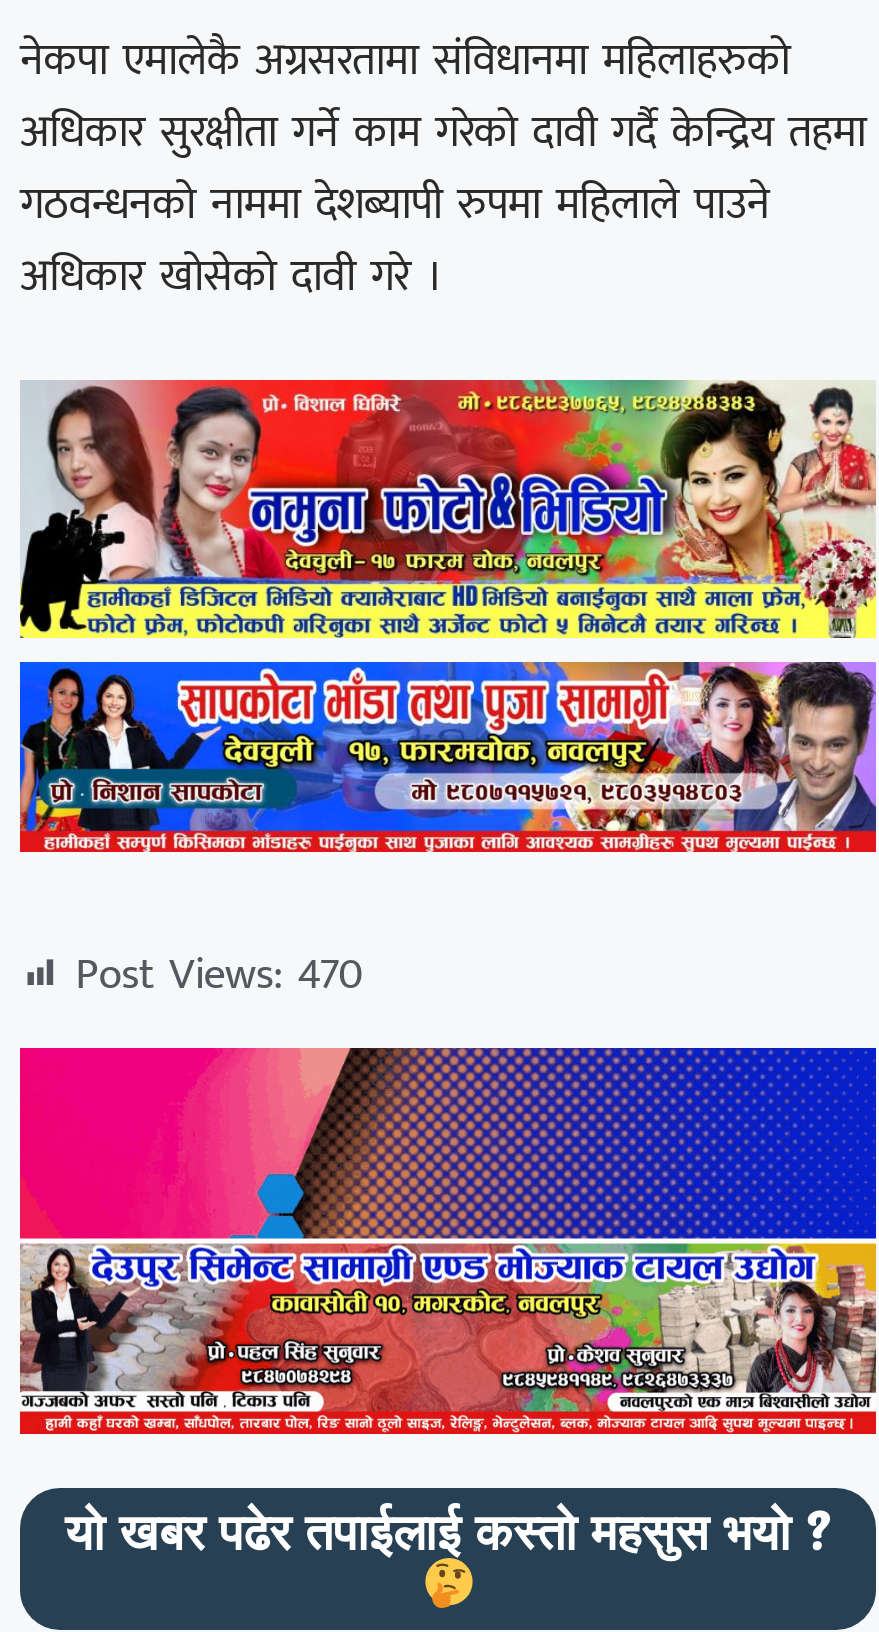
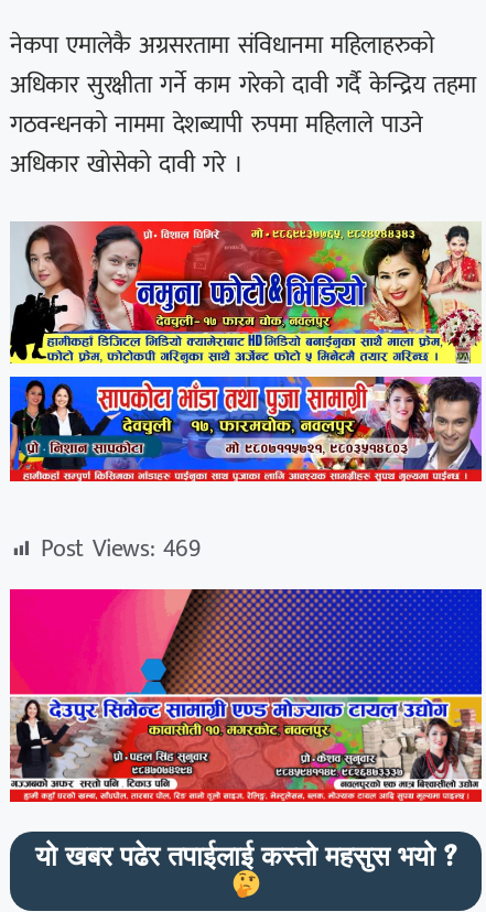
- Post Views: 470
+ Post Views: 469
